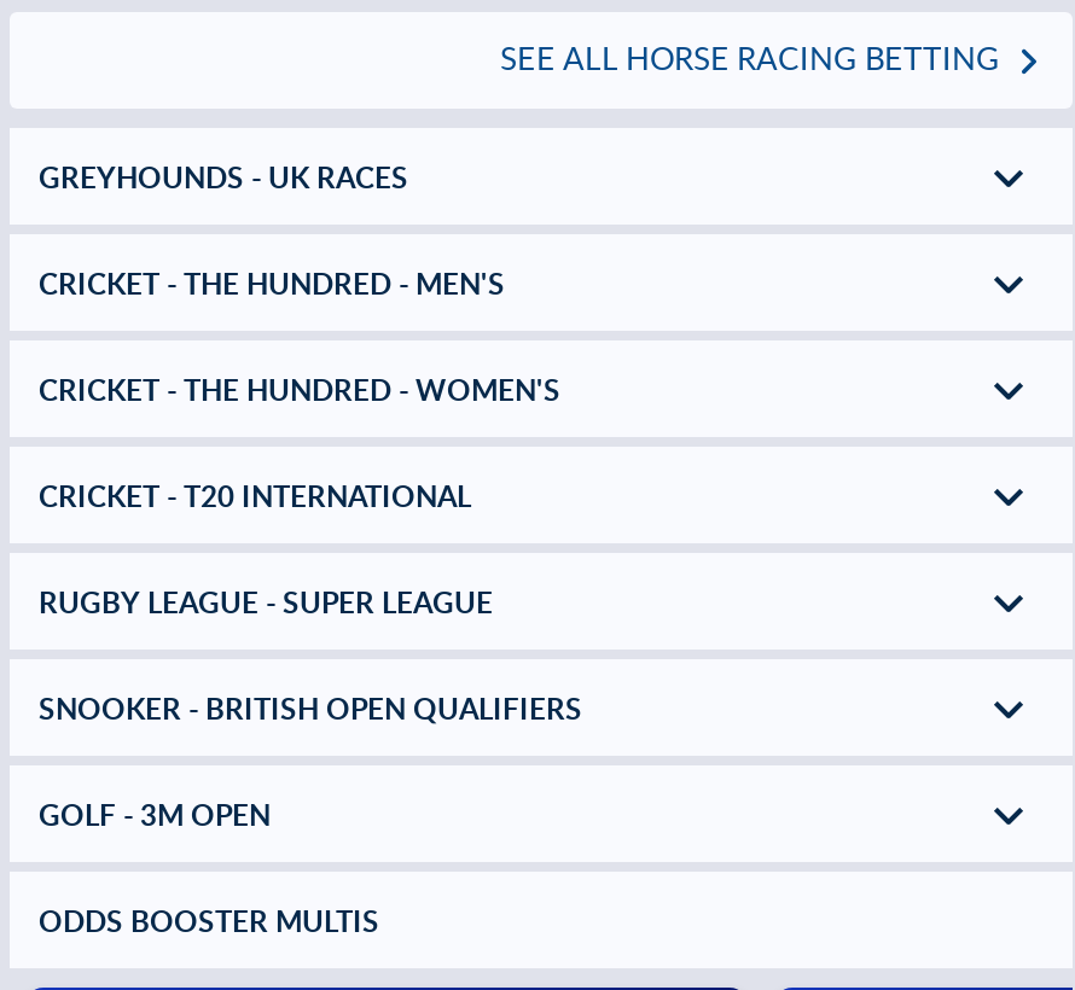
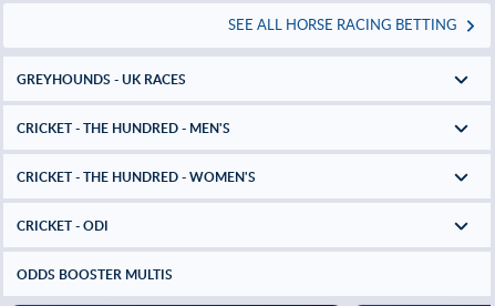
- CRICKET - T20 INTERNATIONAL
- RUGBY LEAGUE - SUPER LEAGUE
- SNOOKER - BRITISH OPEN QUALIFIERS
- GOLF - 3M OPEN
+ CRICKET - ODI
